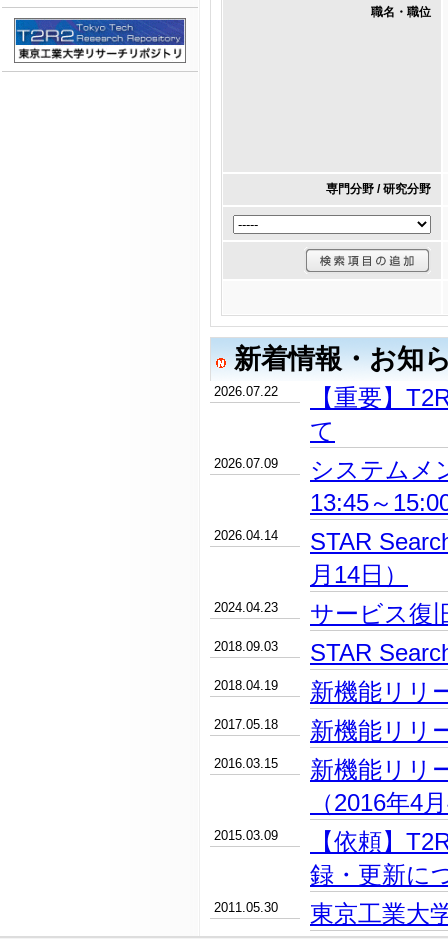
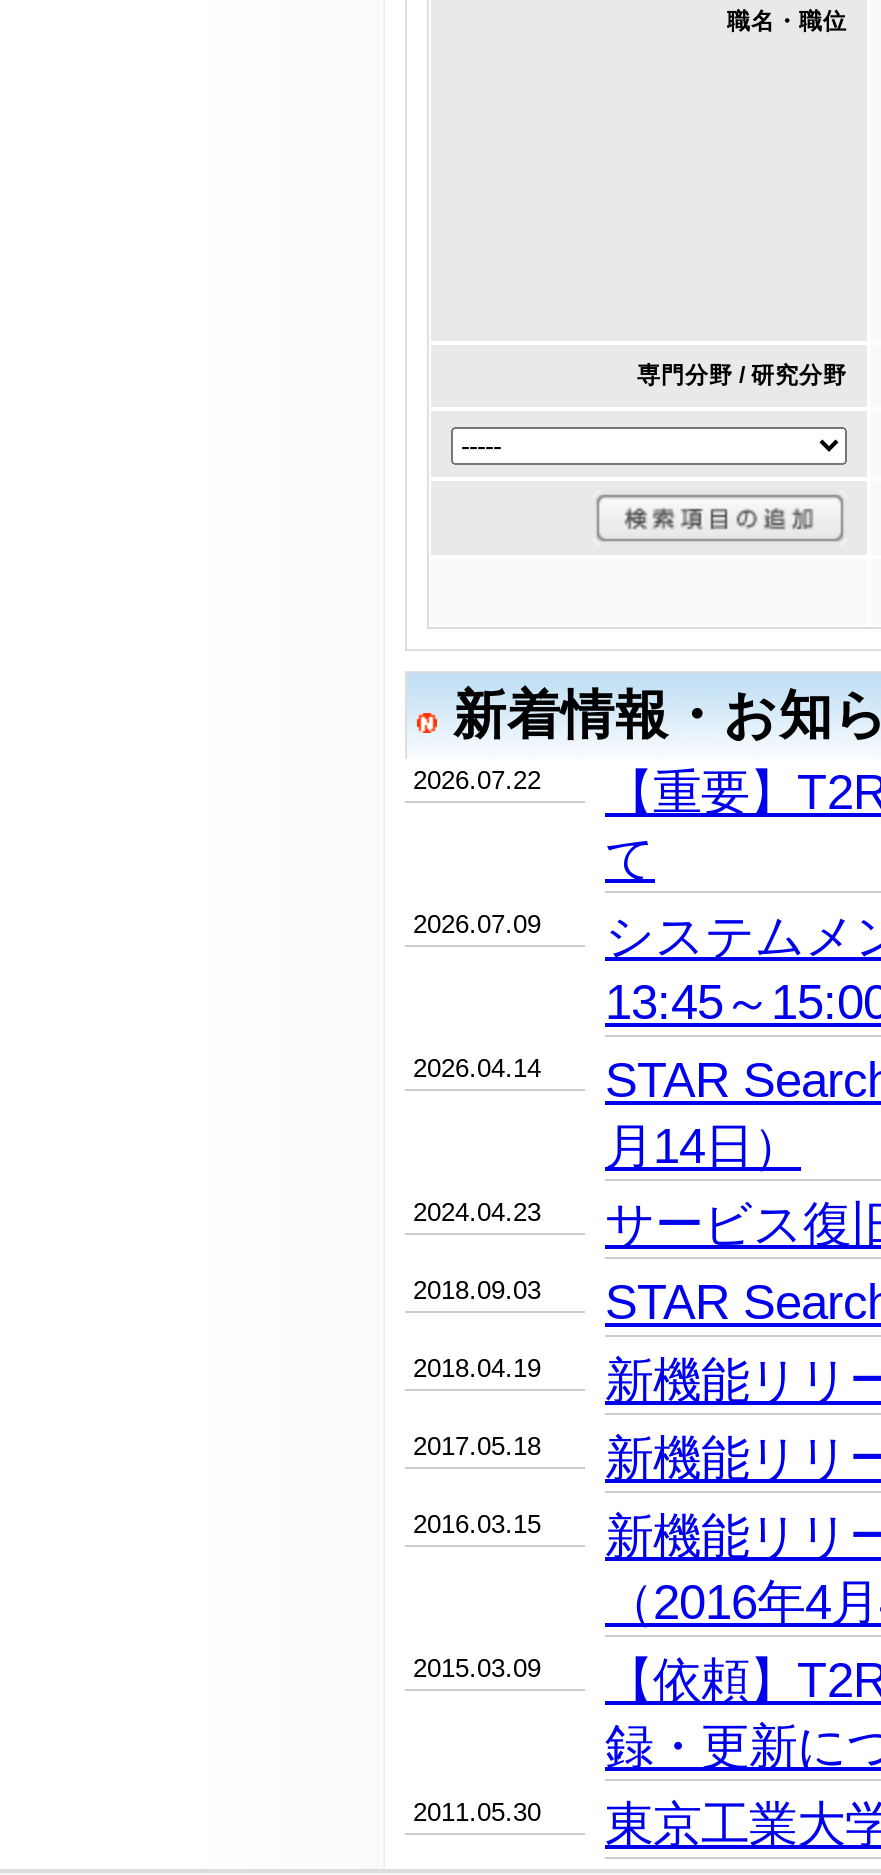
- [image]
